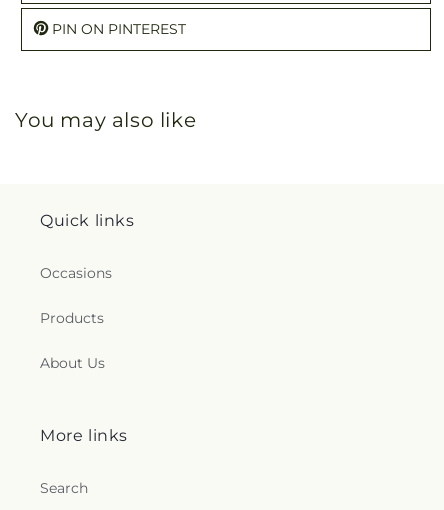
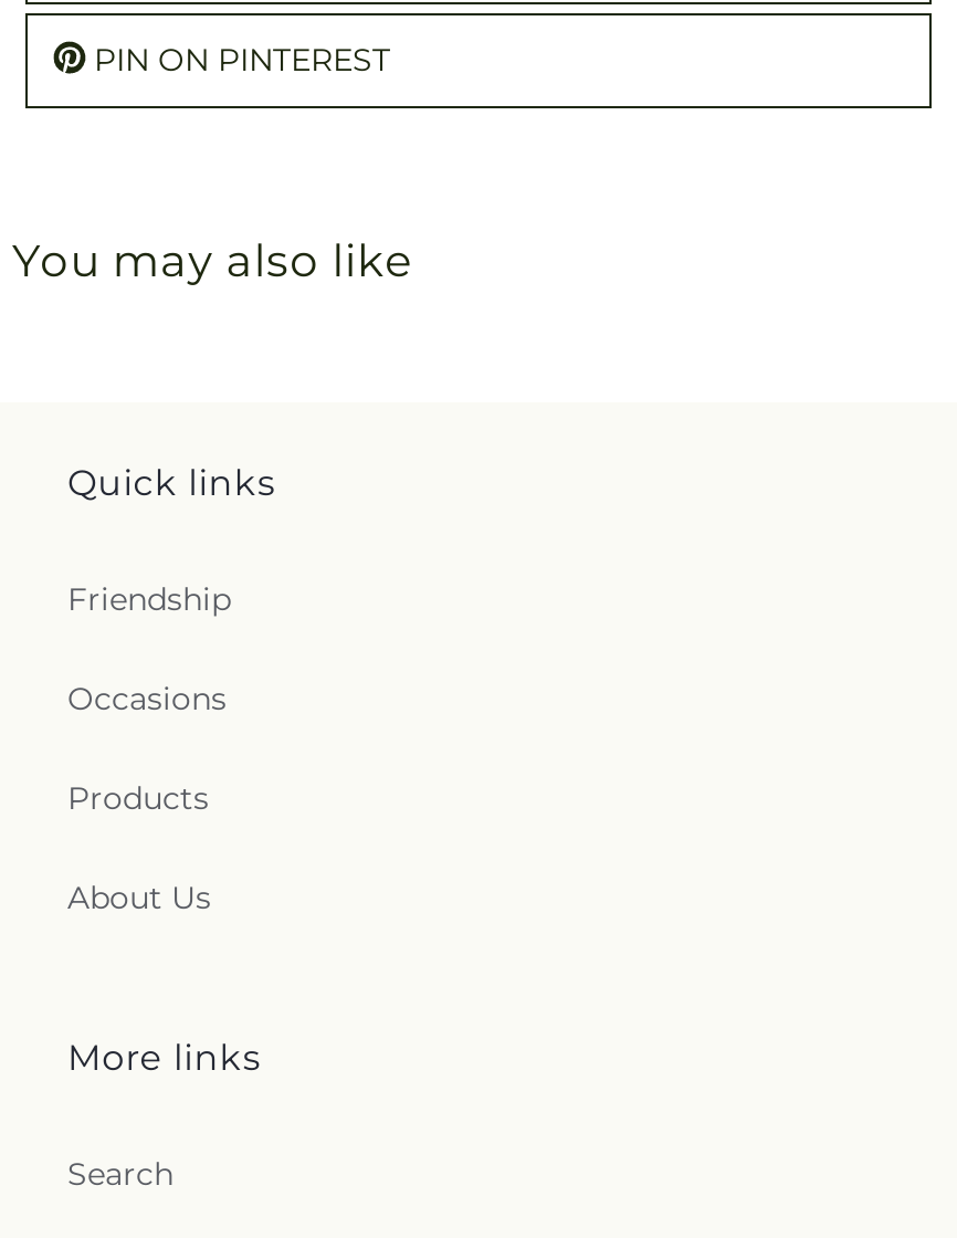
+ Friendship
